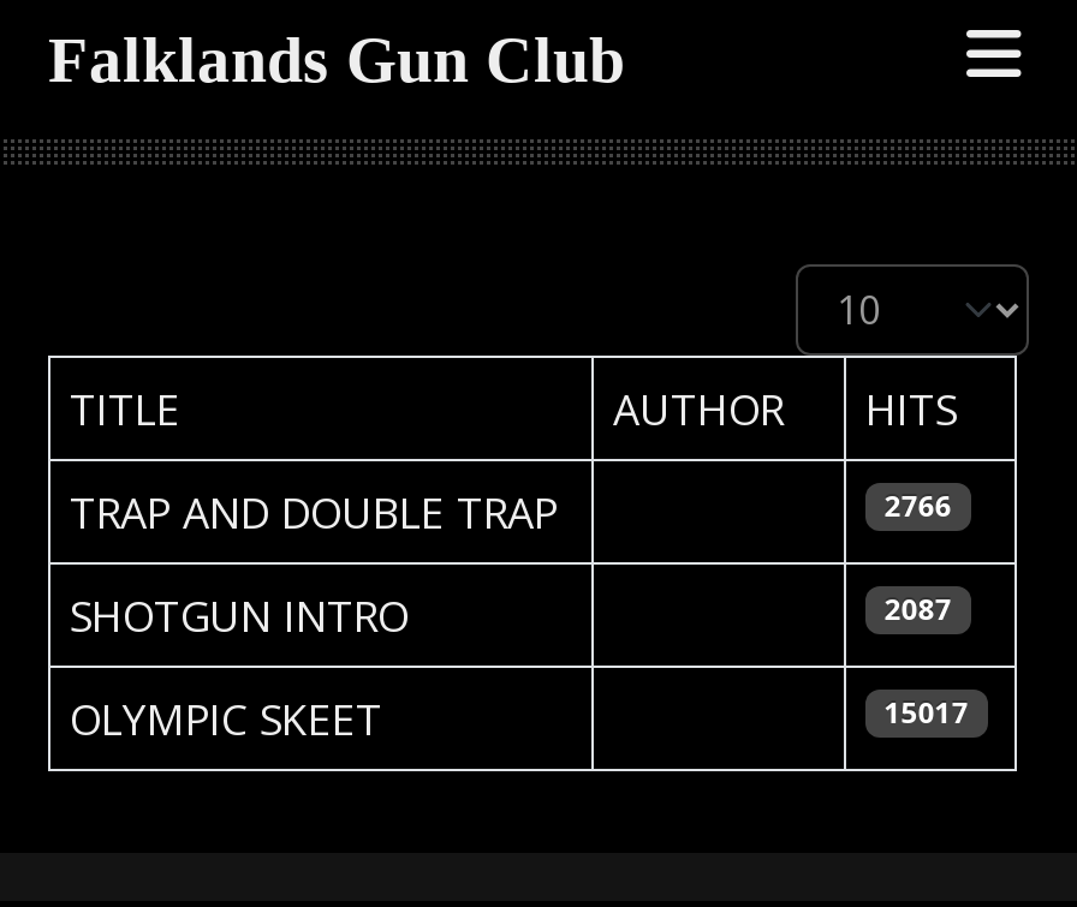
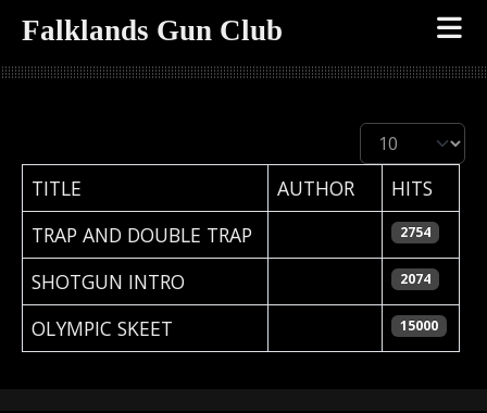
- 2766
+ 2754

- 2087
+ 2074

- 15017
+ 15000
